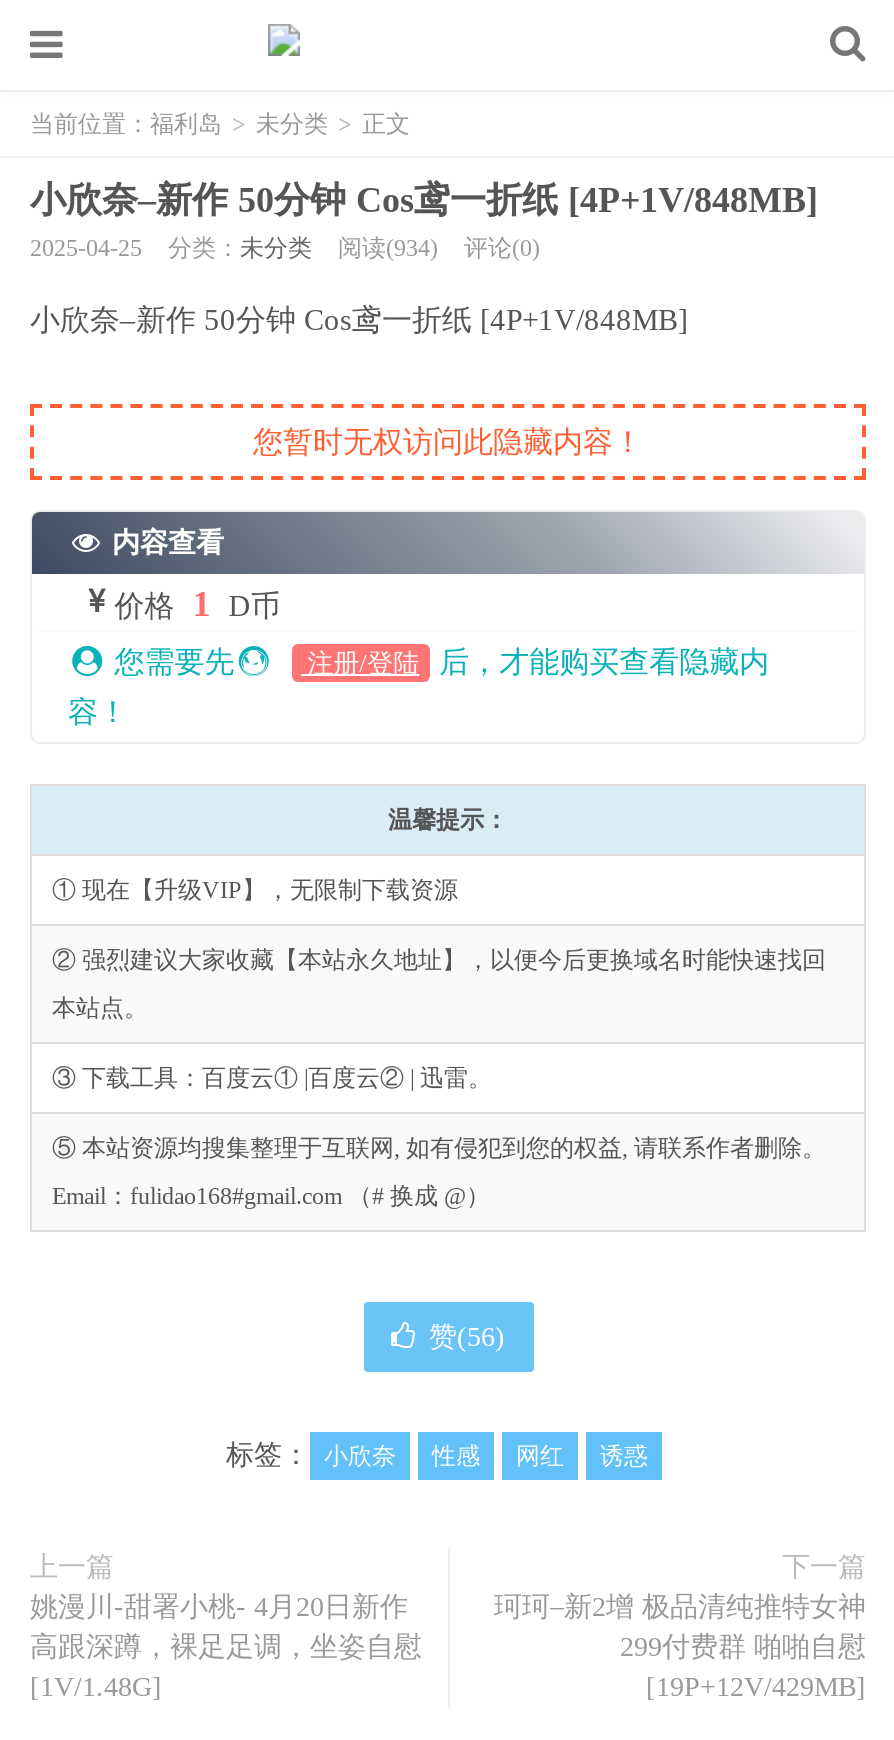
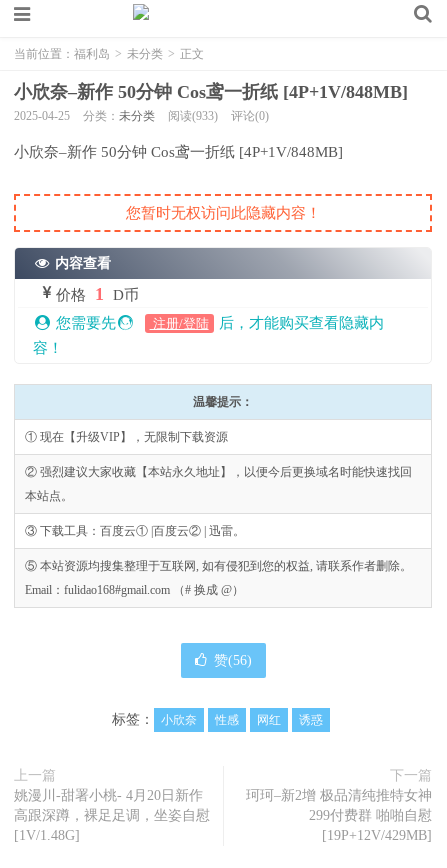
- 2025-04-25 分类：未分类 阅读(934) 评论(0)
+ 2025-04-25 分类：未分类 阅读(933) 评论(0)
